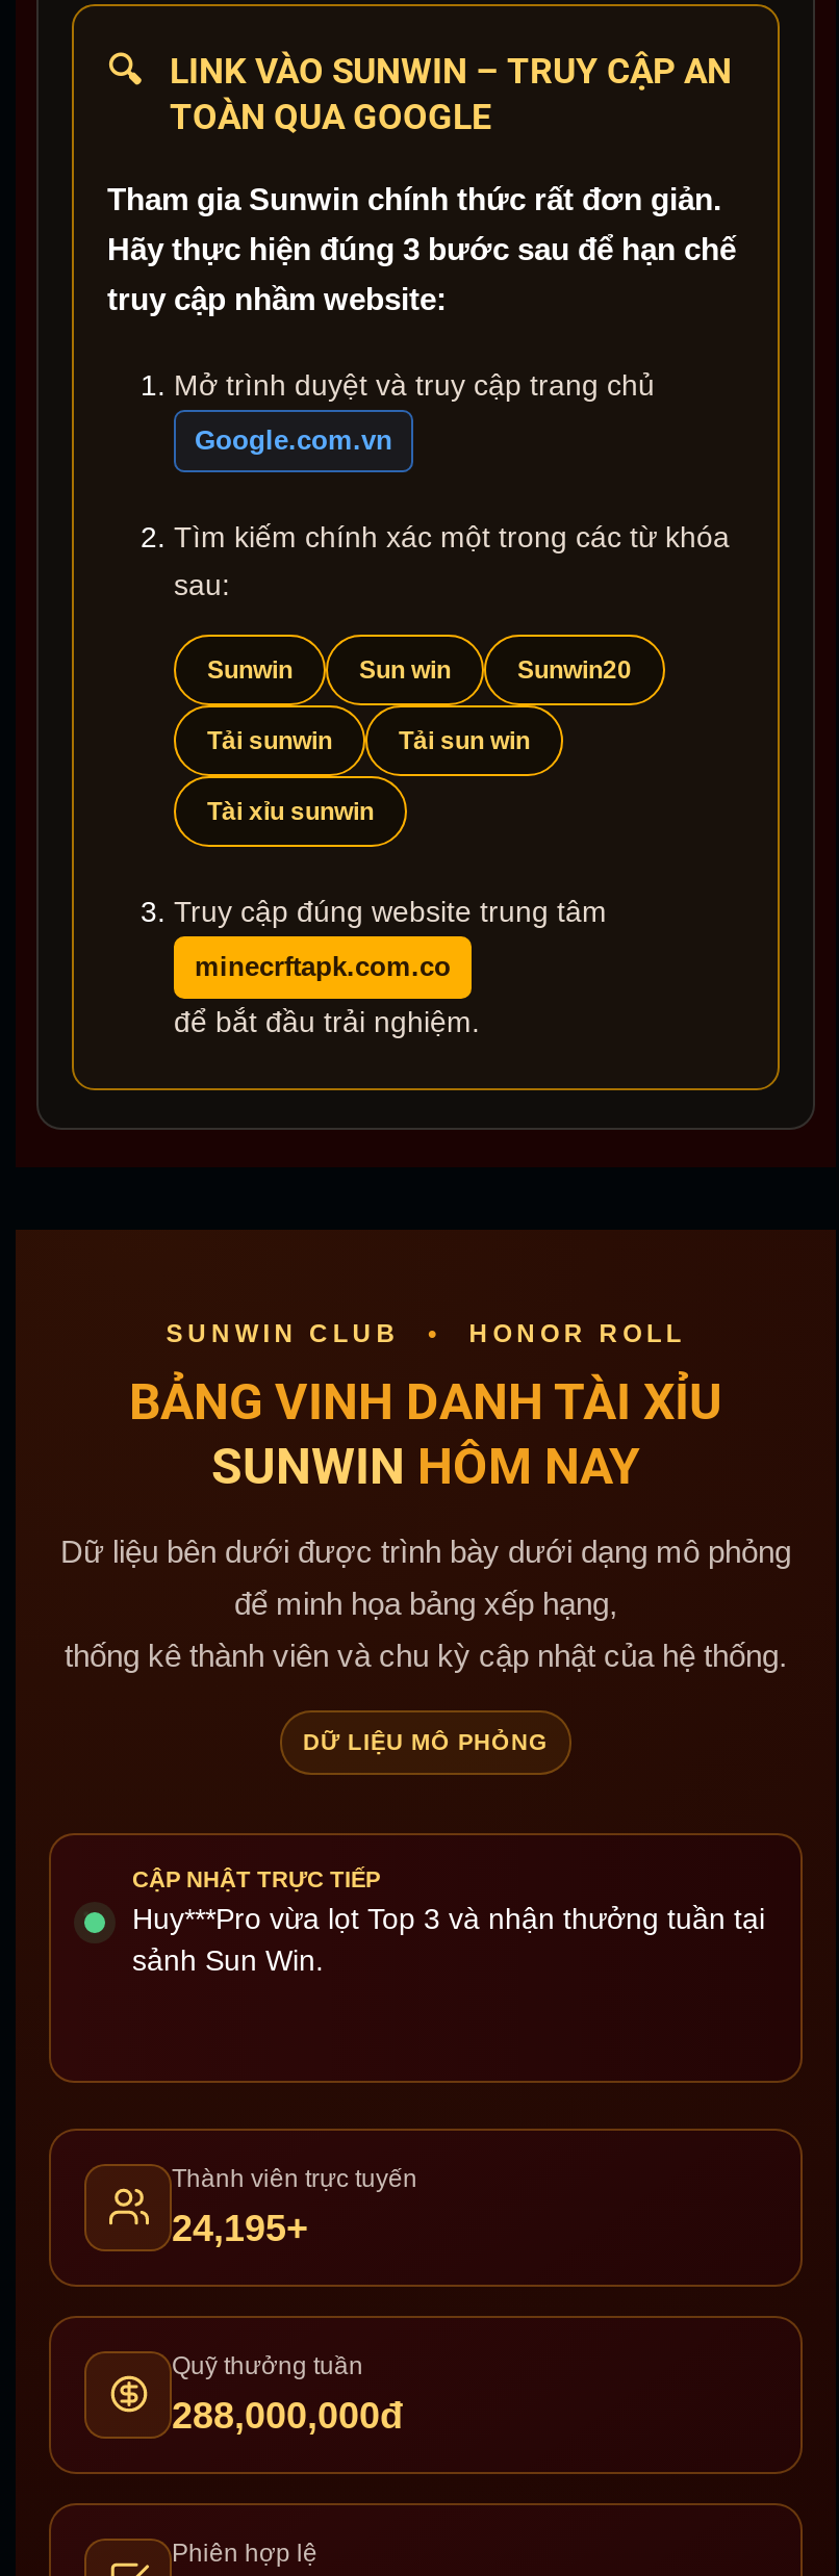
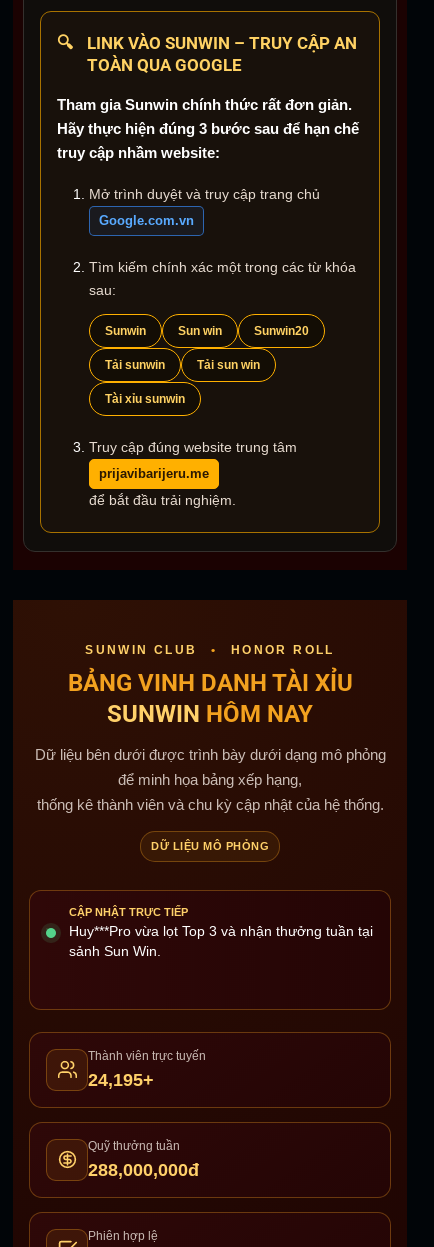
- minecrftapk.com.co
+ prijavibarijeru.me
